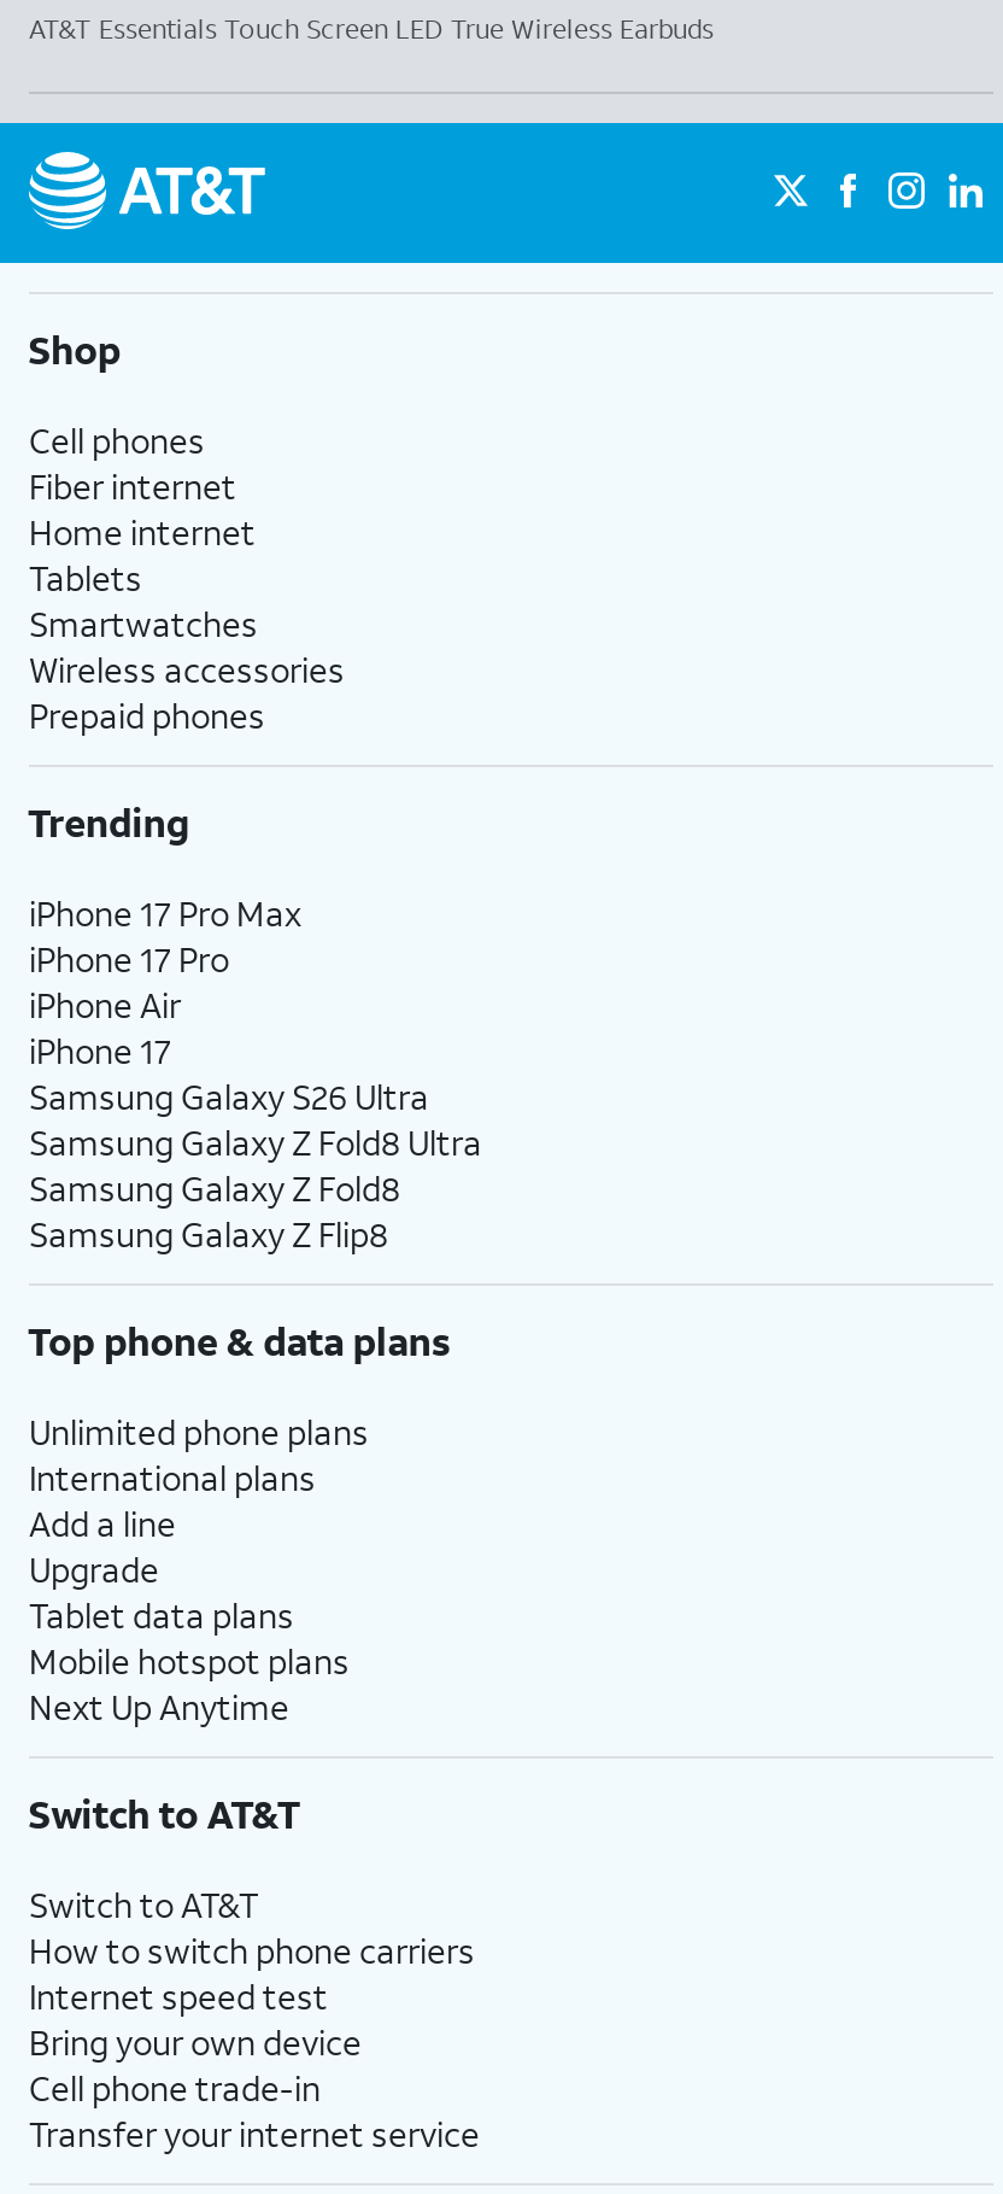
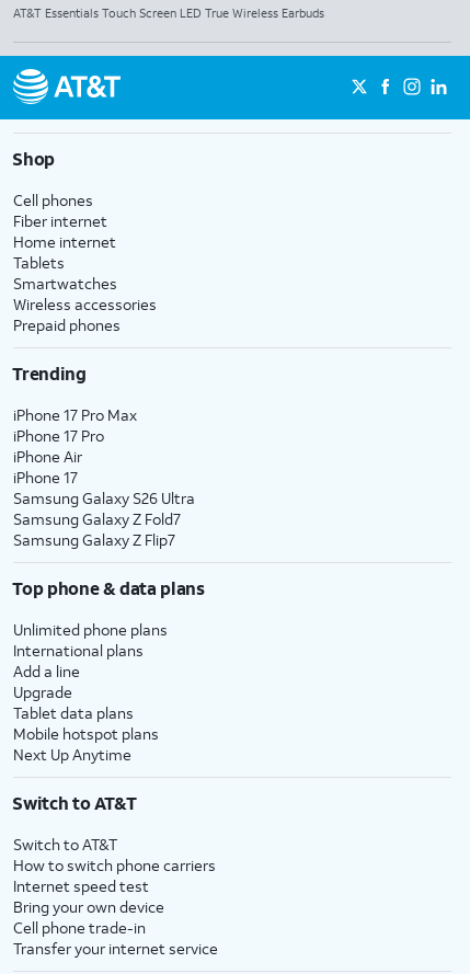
- Samsung Galaxy Z Fold8 Ultra
- Samsung Galaxy Z Fold8
- Samsung Galaxy Z Flip8
+ Samsung Galaxy Z Fold7
+ Samsung Galaxy Z Flip7
